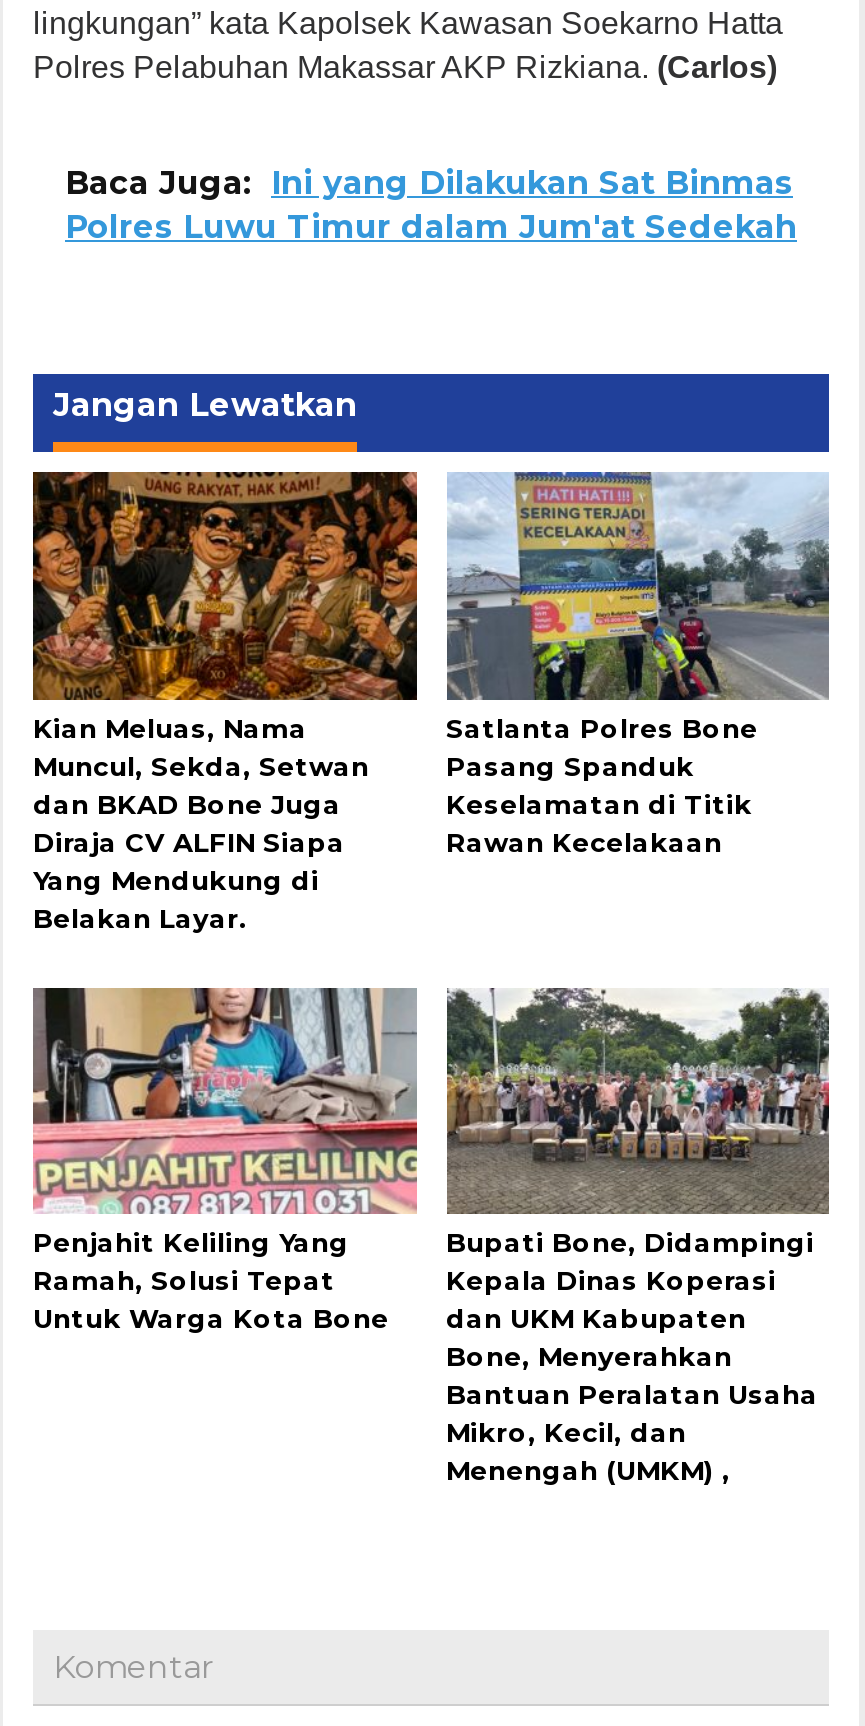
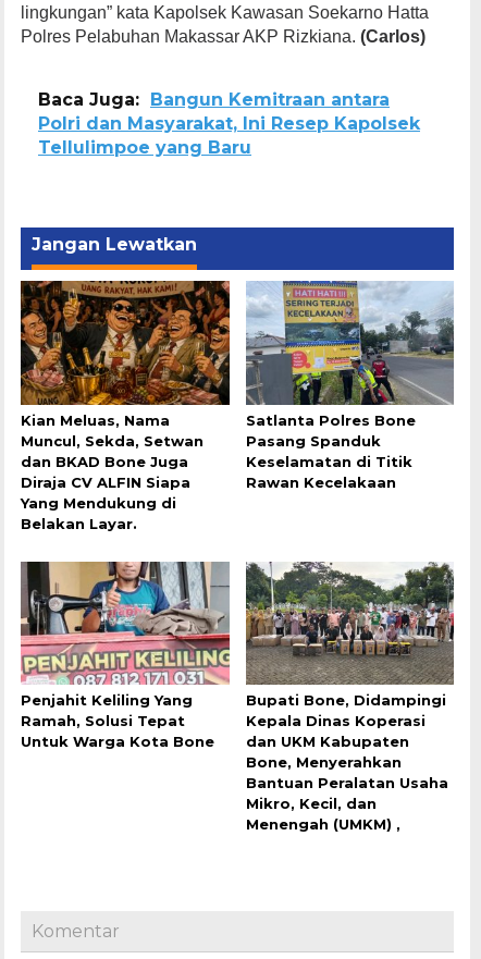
- Baca Juga: Ini yang Dilakukan Sat Binmas
- Polres Luwu Timur dalam Jum'at Sedekah
+ Baca Juga: Bangun Kemitraan antara
+ Polri dan Masyarakat, Ini Resep Kapolsek
+ Tellulimpoe yang Baru
